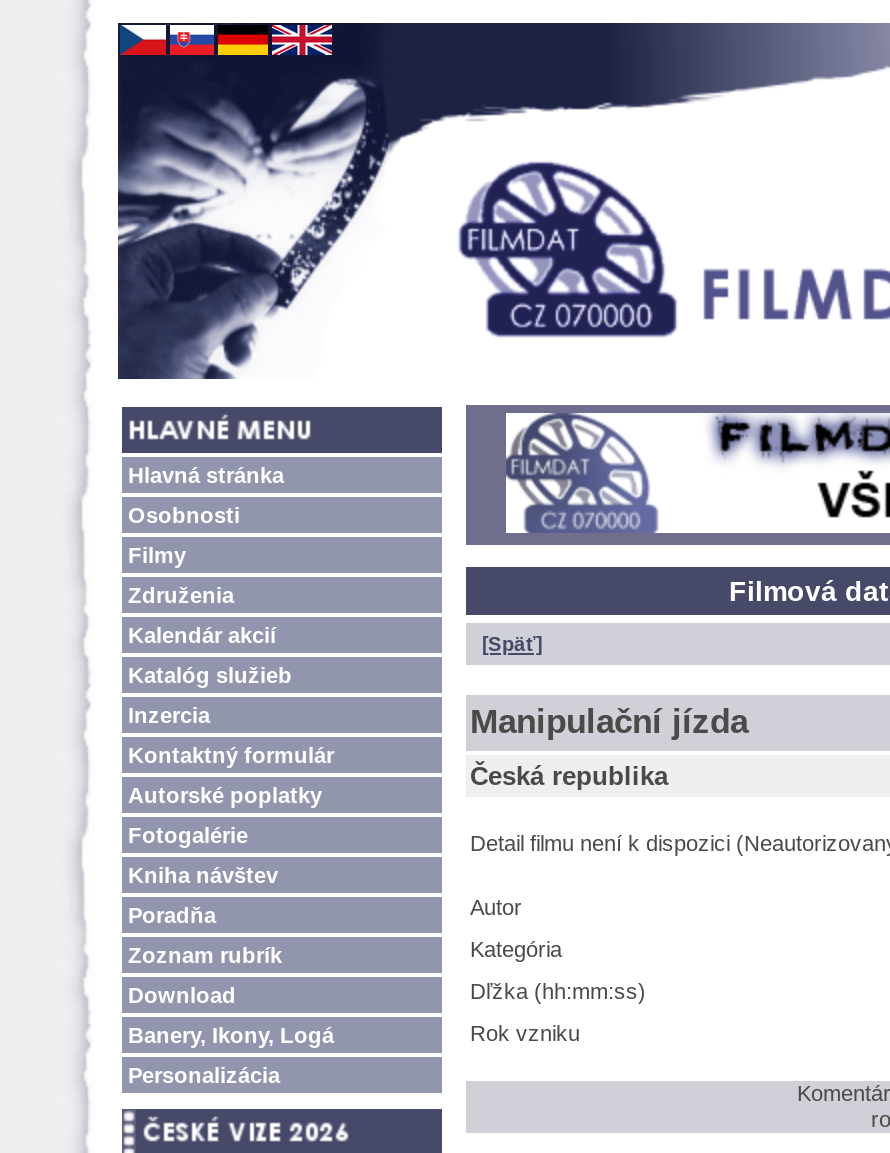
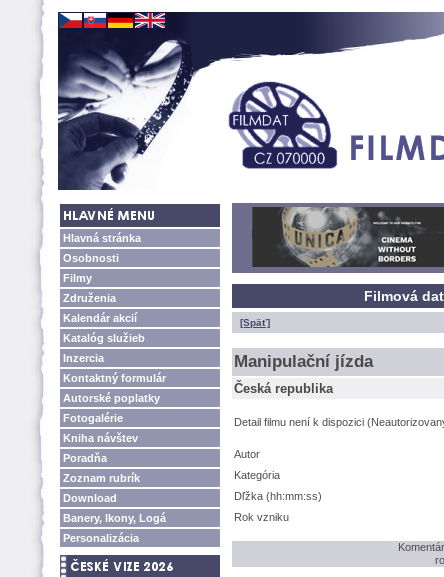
- [image]
+ [image]
